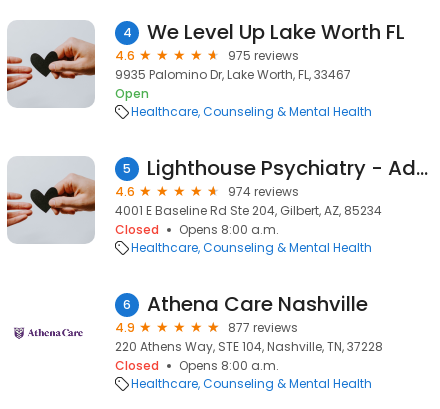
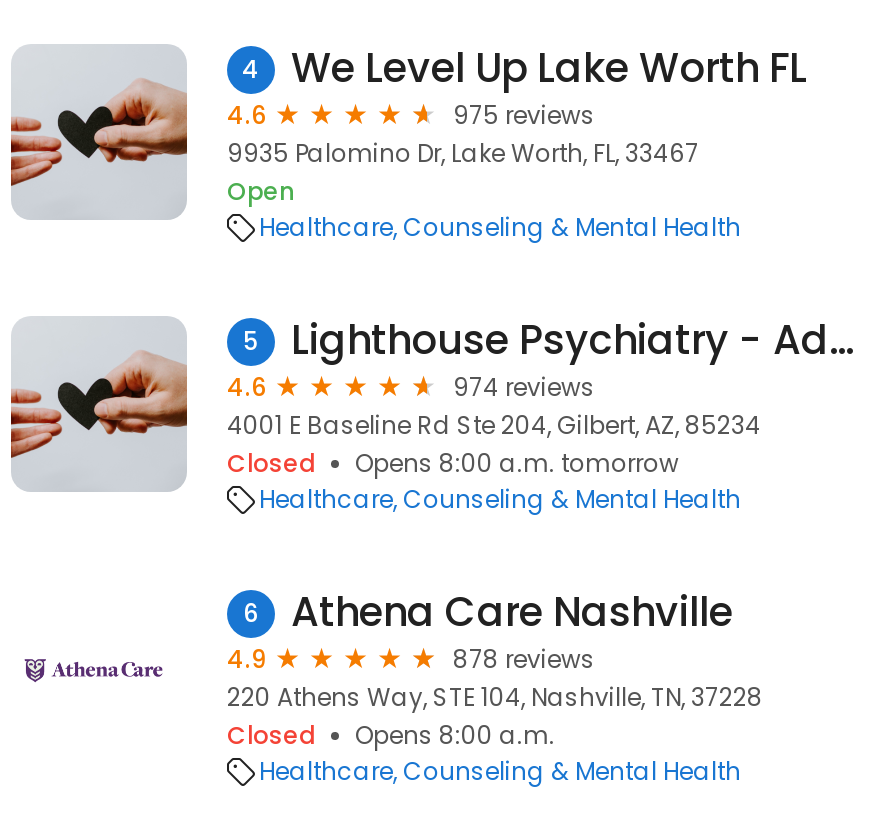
- Opens 8:00 a.m.
+ Opens 8:00 a.m. tomorrow

- 877 reviews
+ 878 reviews
